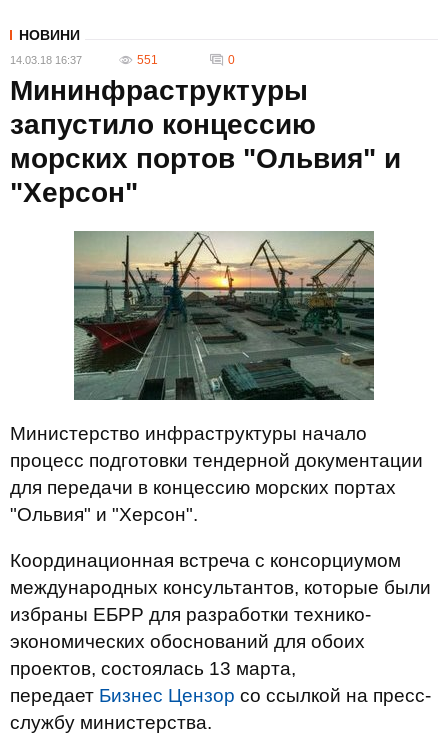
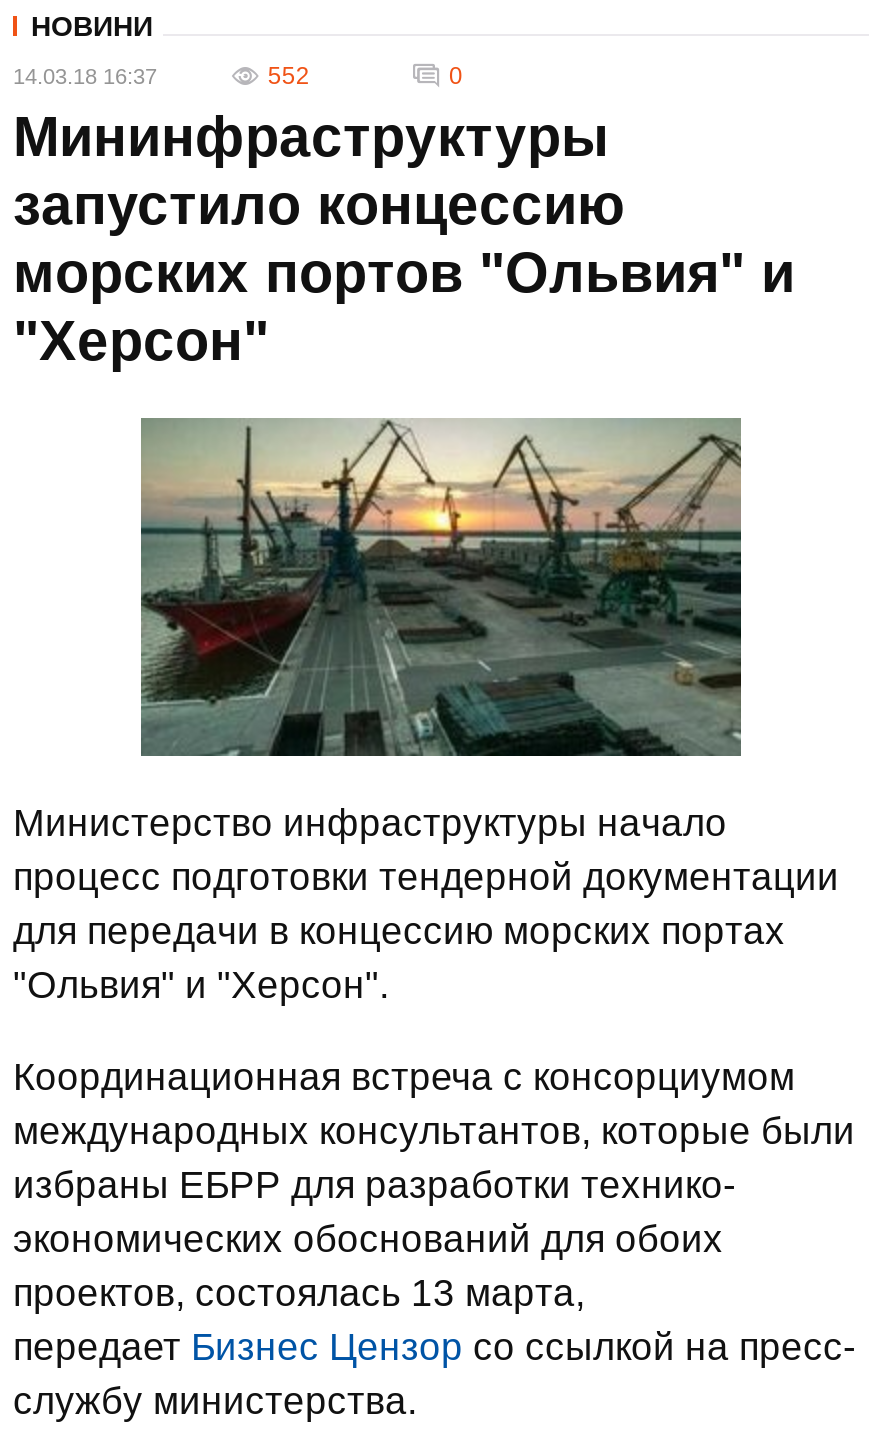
- 551
+ 552
